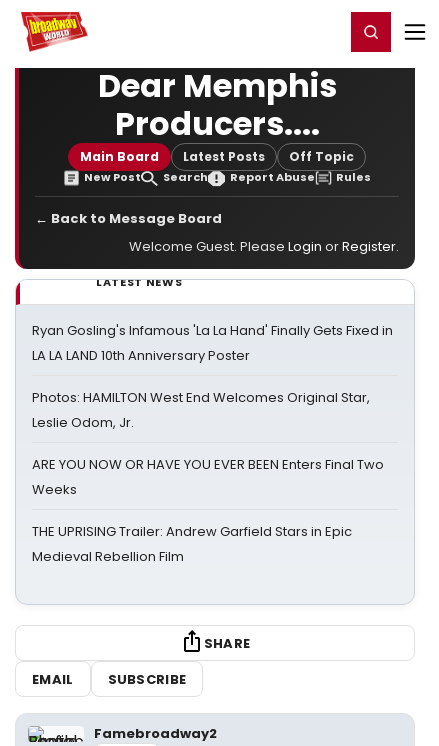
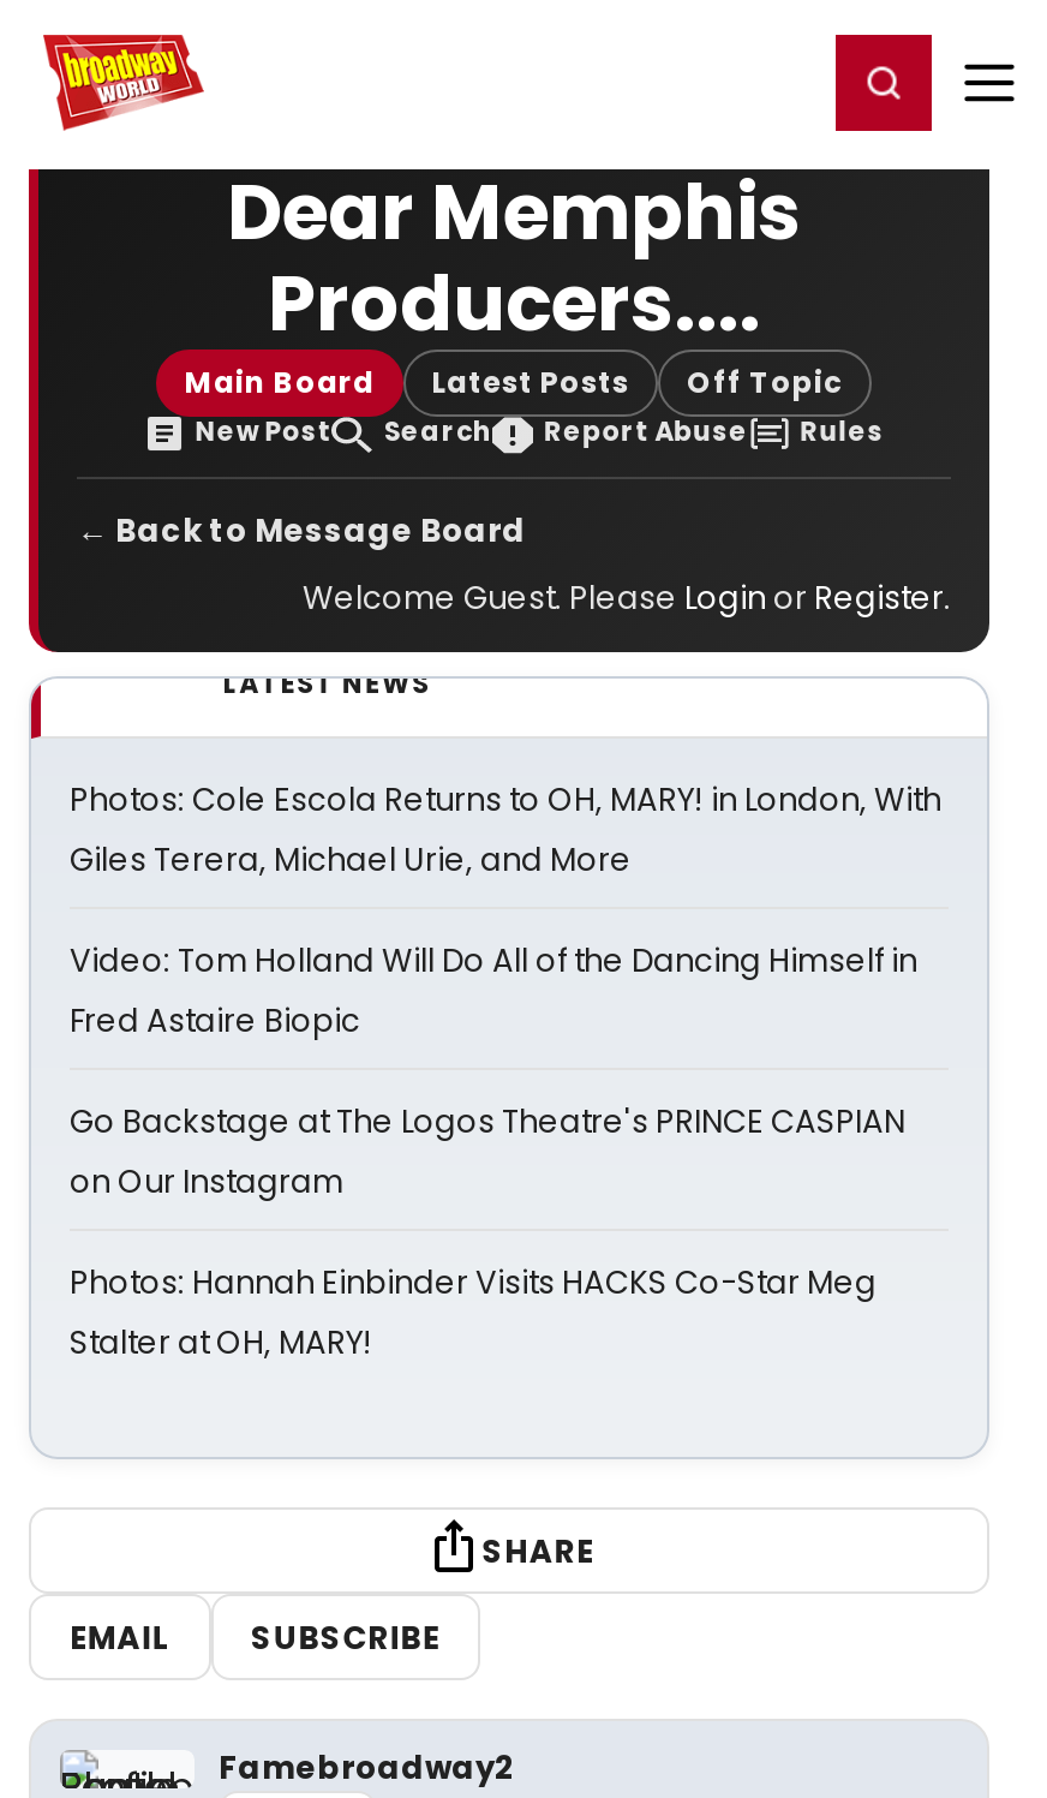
- Ryan Gosling's Infamous 'La La Hand' Finally Gets Fixed in
- LA LA LAND 10th Anniversary Poster
+ Photos: Cole Escola Returns to OH, MARY! in London, With
+ Giles Terera, Michael Urie, and More

- Photos: HAMILTON West End Welcomes Original Star,
- Leslie Odom, Jr.
+ Video: Tom Holland Will Do All of the Dancing Himself in
+ Fred Astaire Biopic

- ARE YOU NOW OR HAVE YOU EVER BEEN Enters Final Two
- Weeks
+ Go Backstage at The Logos Theatre's PRINCE CASPIAN
+ on Our Instagram

- THE UPRISING Trailer: Andrew Garfield Stars in Epic
- Medieval Rebellion Film
+ Photos: Hannah Einbinder Visits HACKS Co-Star Meg
+ Stalter at OH, MARY!
